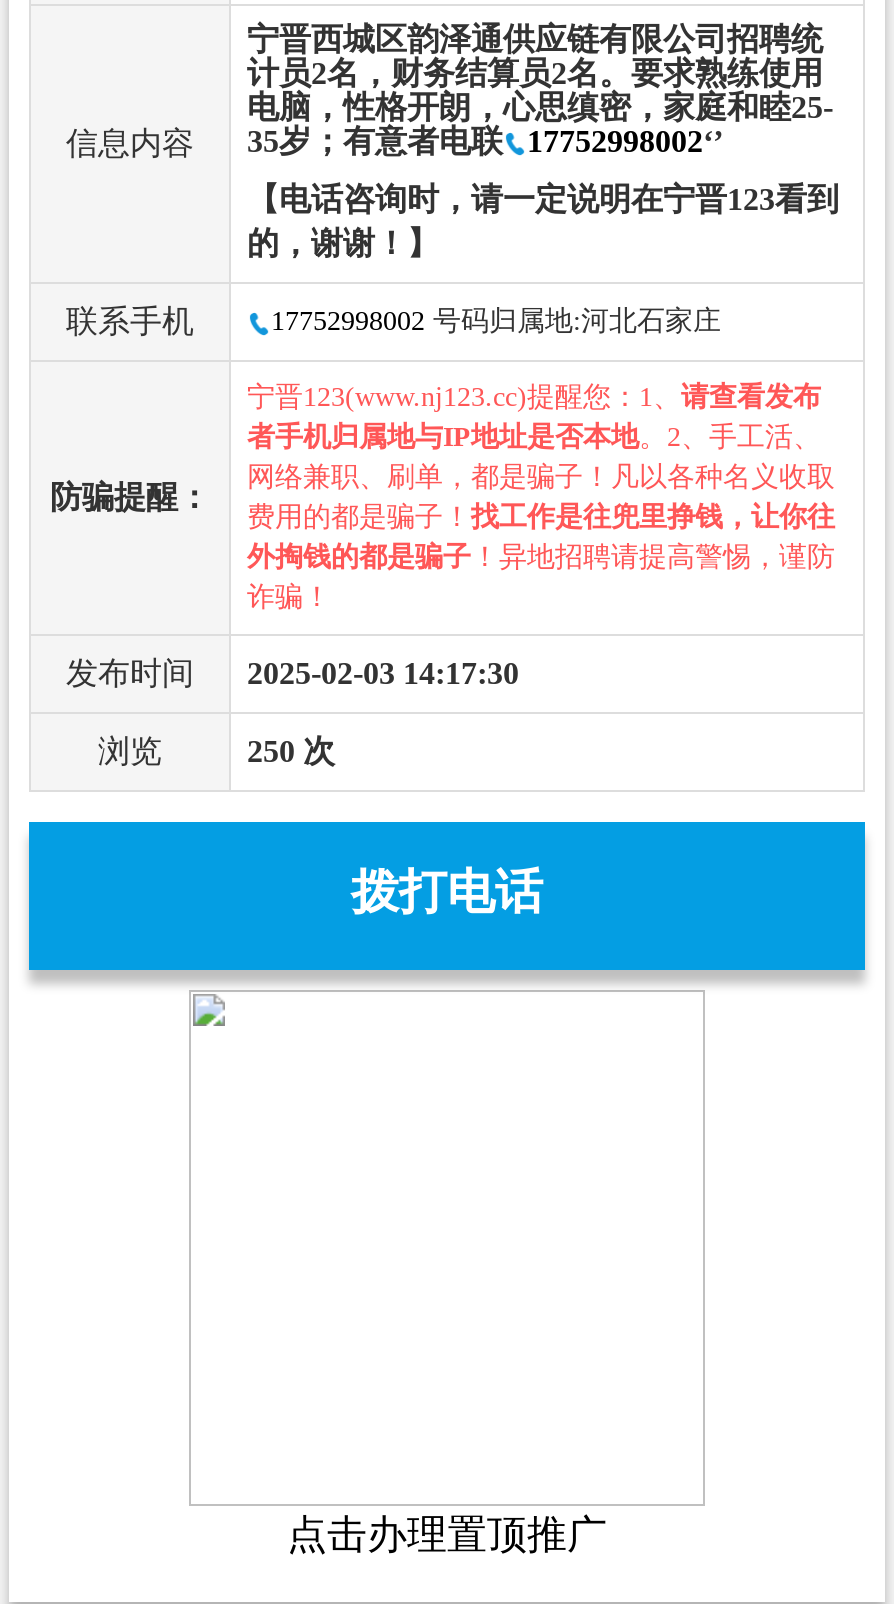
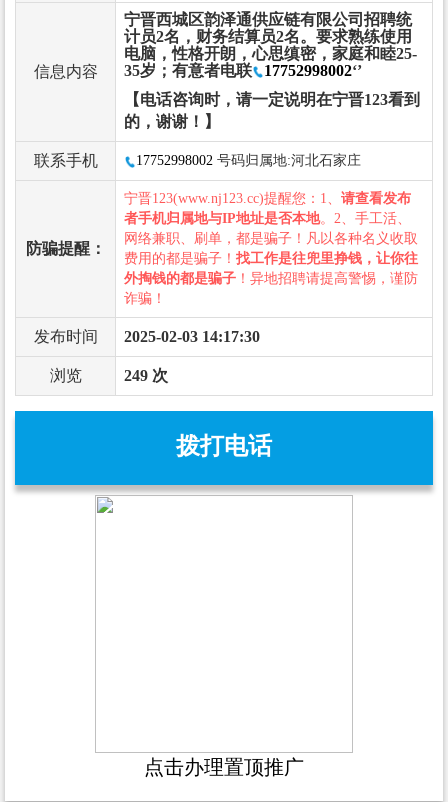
- 250 次
+ 249 次
